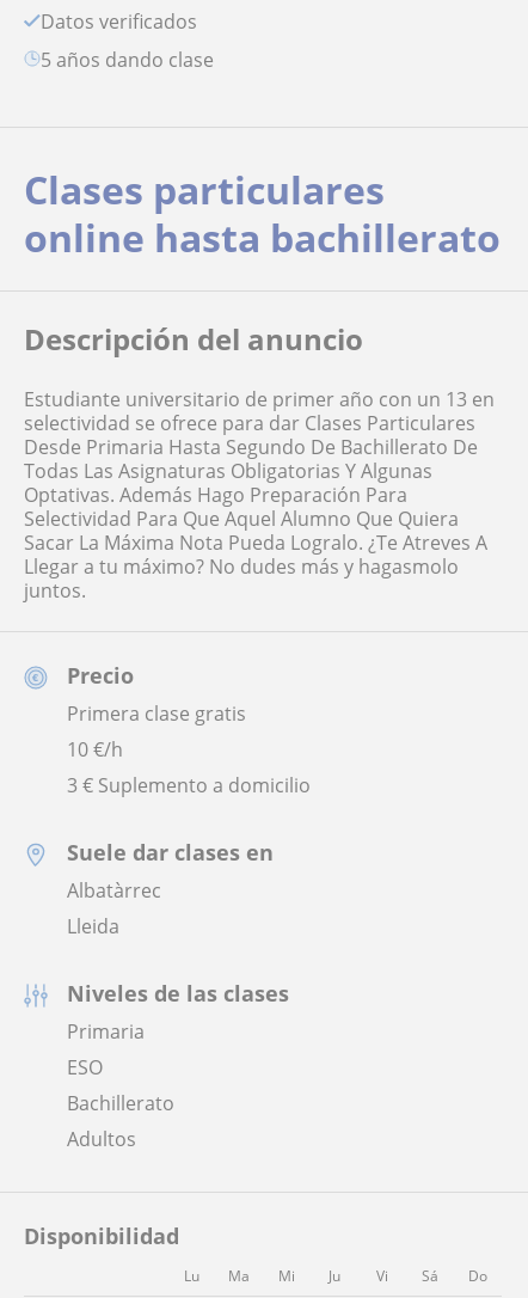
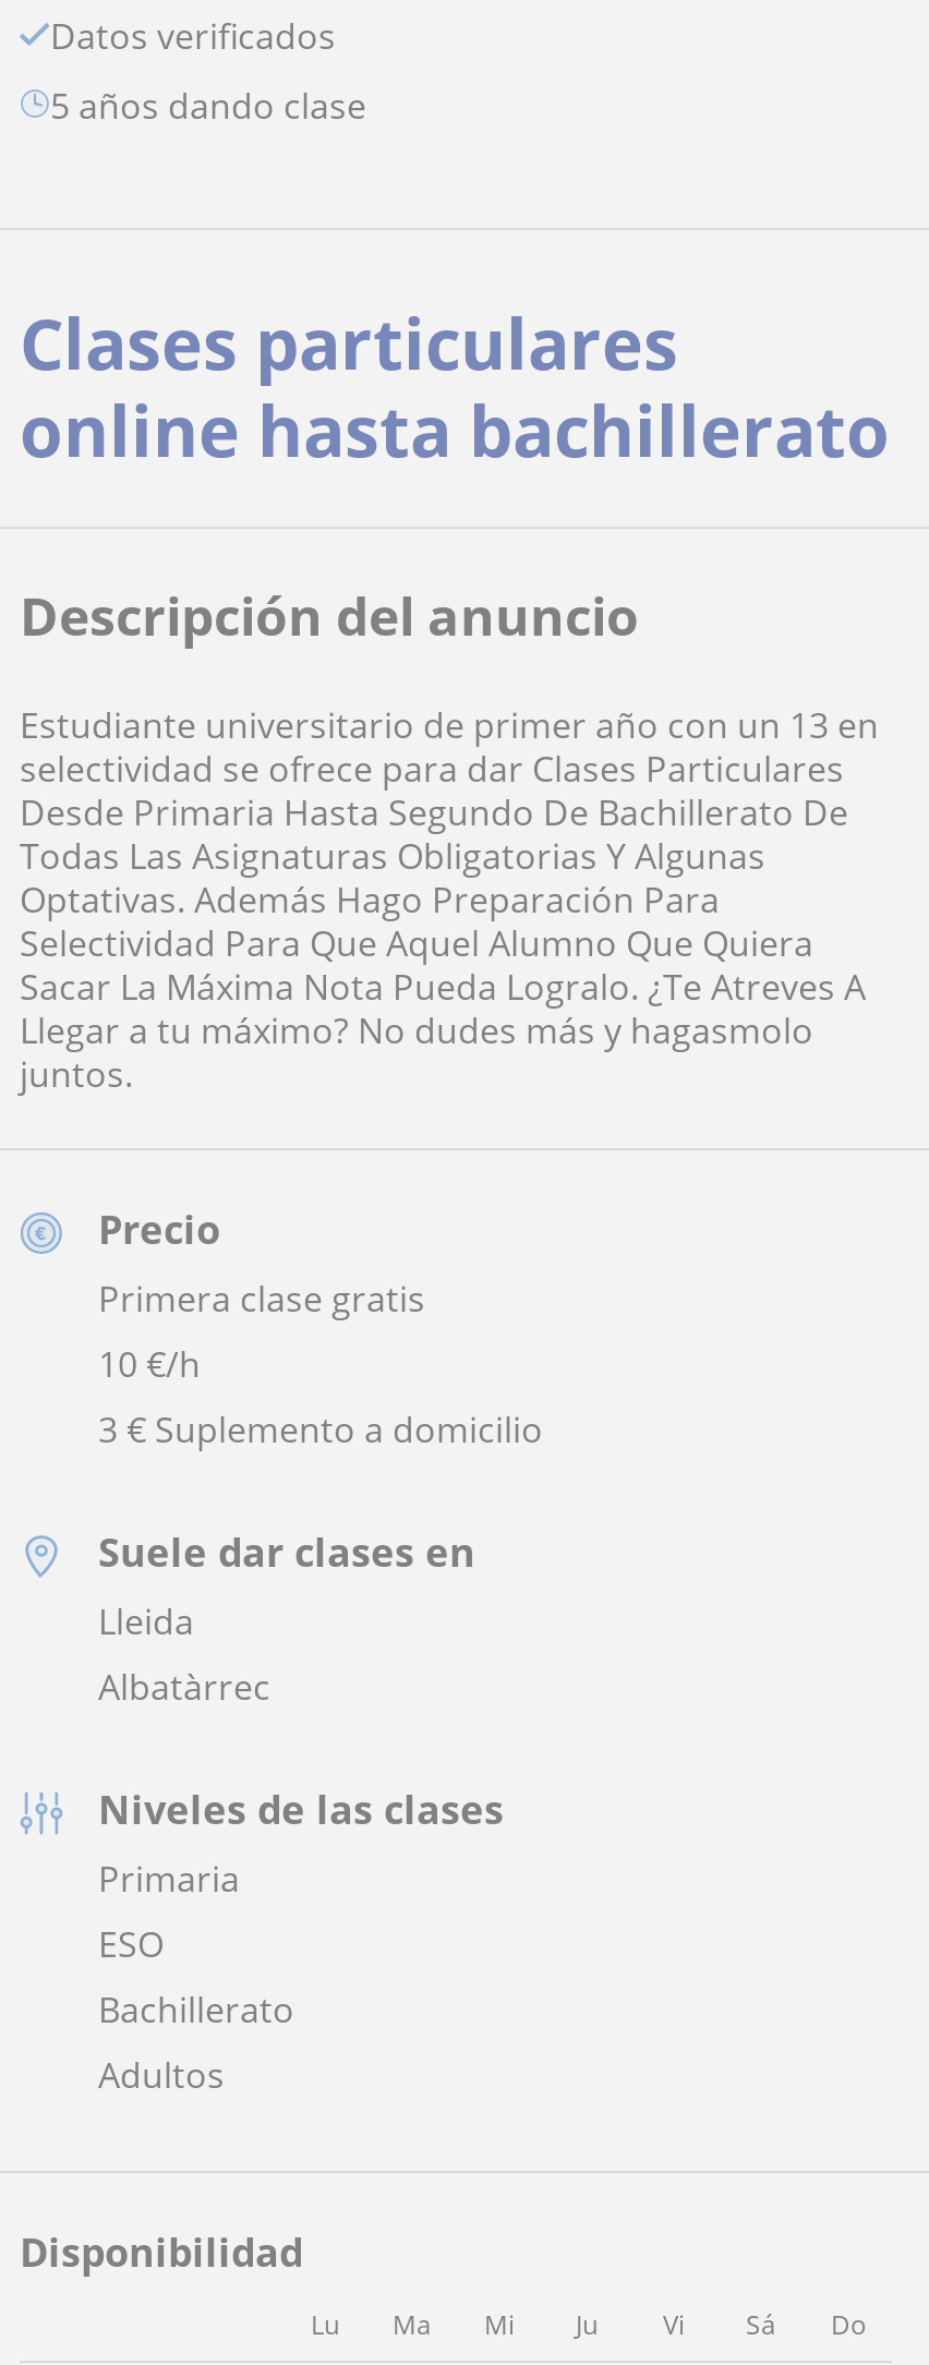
moved down: Albatàrrec

moved up: Lleida
